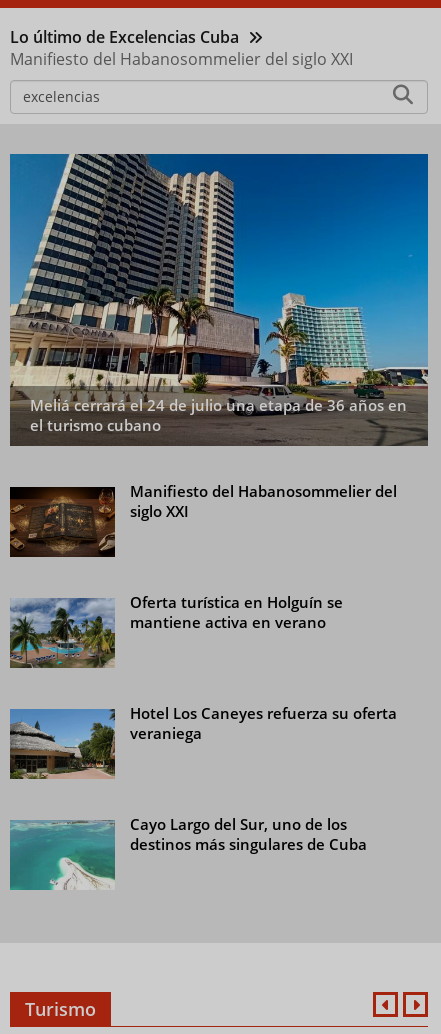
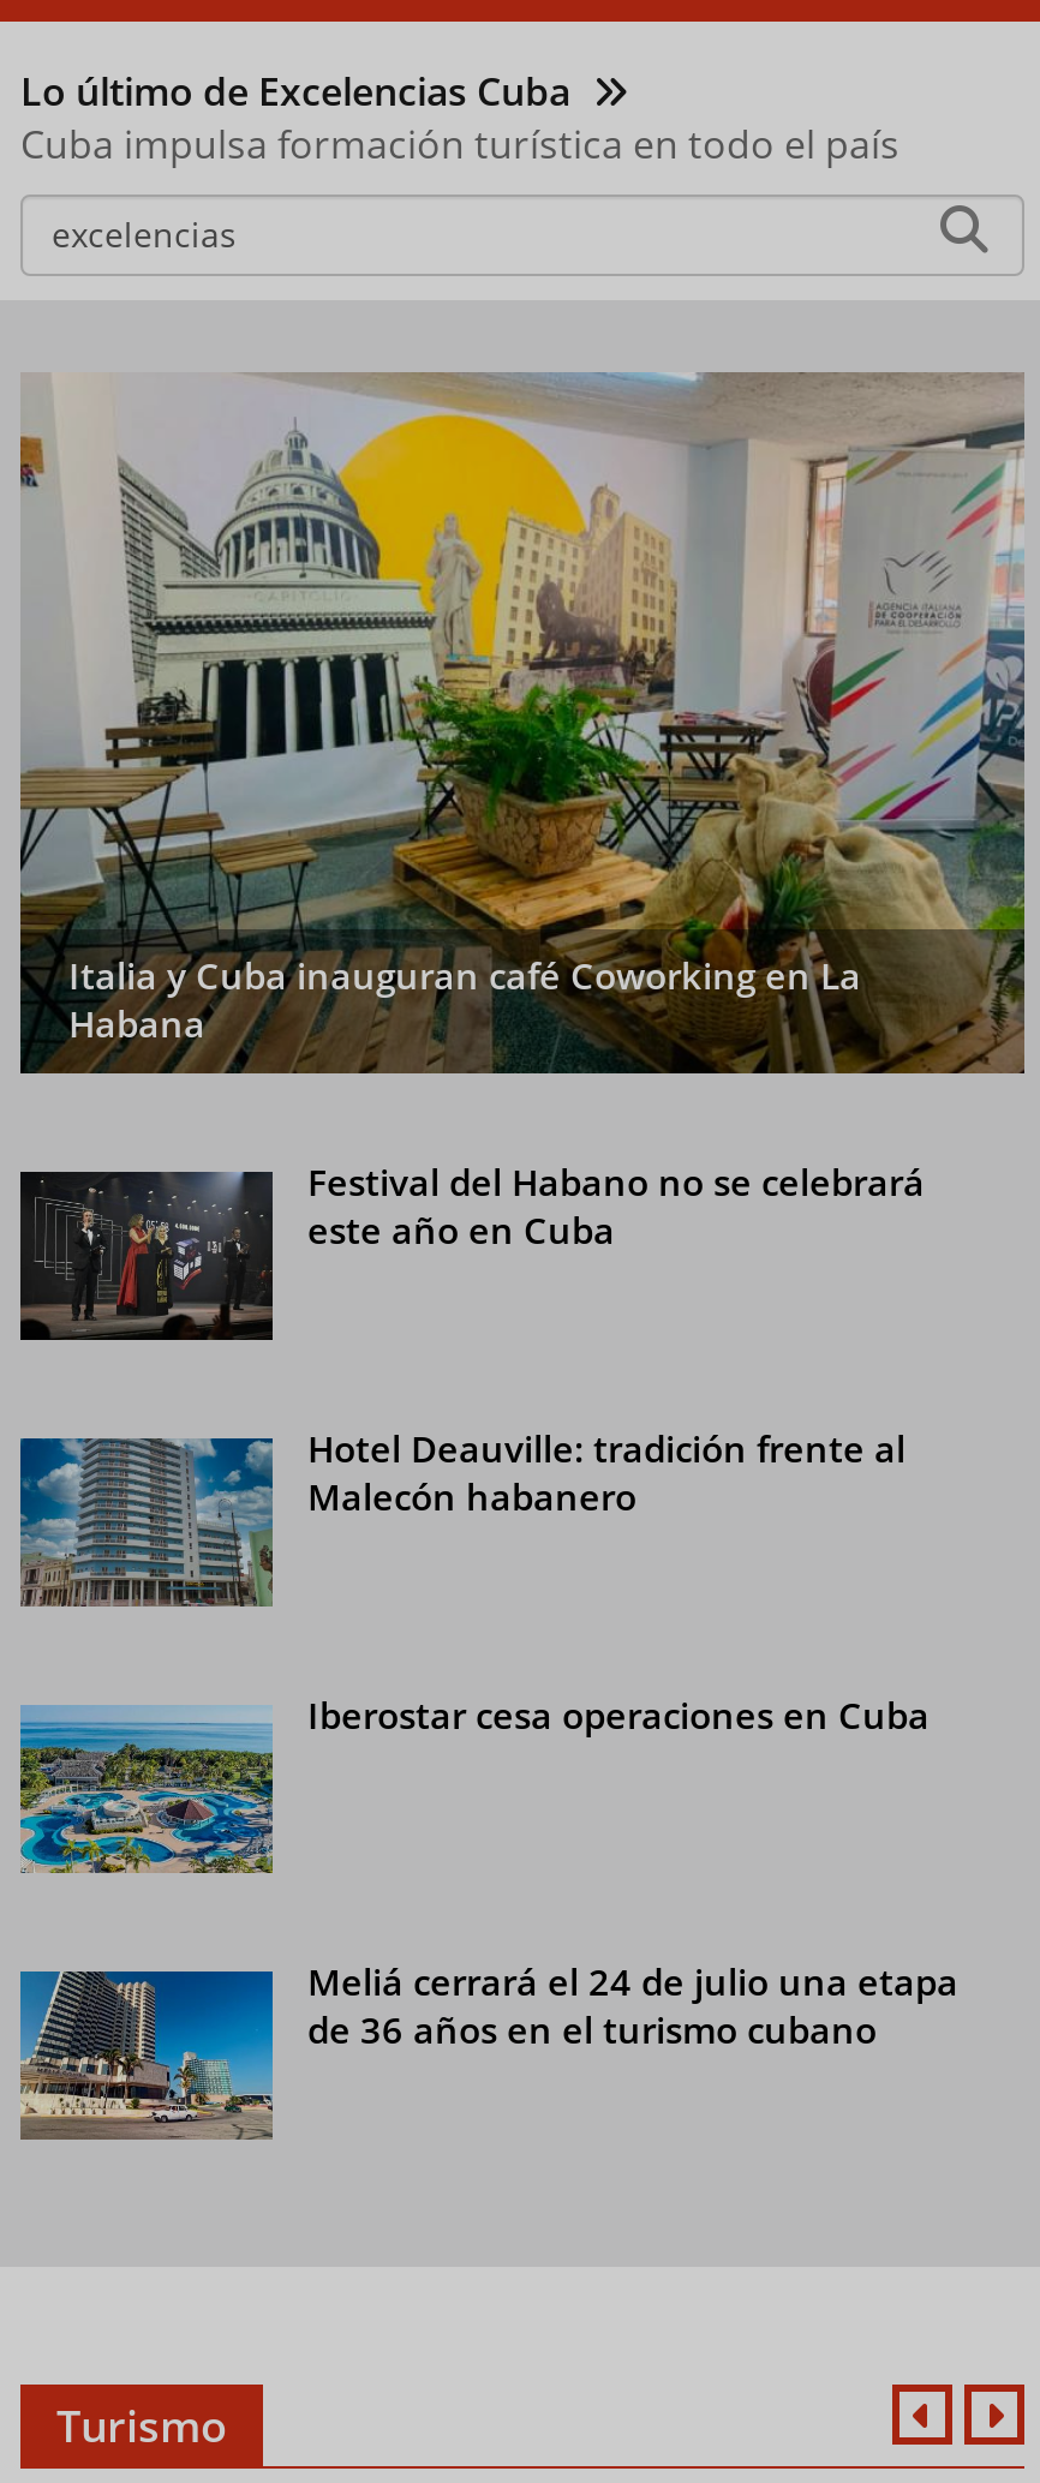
- Manifiesto del Habanosommelier del siglo XXI
+ Cuba impulsa formación turística en todo el país

- [image]
- Meliá cerrará el 24 de julio una etapa de 36 años en
- el turismo cubano
+ [image]
+ Italia y Cuba inauguran café Coworking en La
+ Habana

- [image]
- Manifiesto del Habanosommelier del
- siglo XXI
+ [image]
+ Festival del Habano no se celebrará
+ este año en Cuba

- [image]
- Oferta turística en Holguín se
- mantiene activa en verano
+ [image]
+ Hotel Deauville: tradición frente al
+ Malecón habanero

- [image]
- Hotel Los Caneyes refuerza su oferta
- veraniega
+ [image]
+ Iberostar cesa operaciones en Cuba

- [image]
- Cayo Largo del Sur, uno de los
- destinos más singulares de Cuba
+ [image]
+ Meliá cerrará el 24 de julio una etapa
+ de 36 años en el turismo cubano
